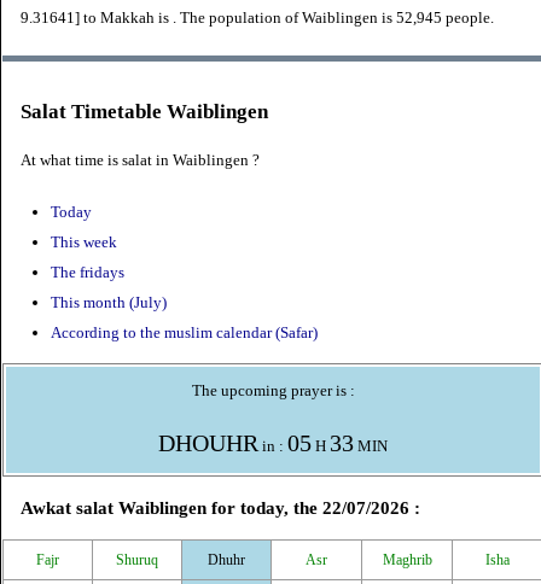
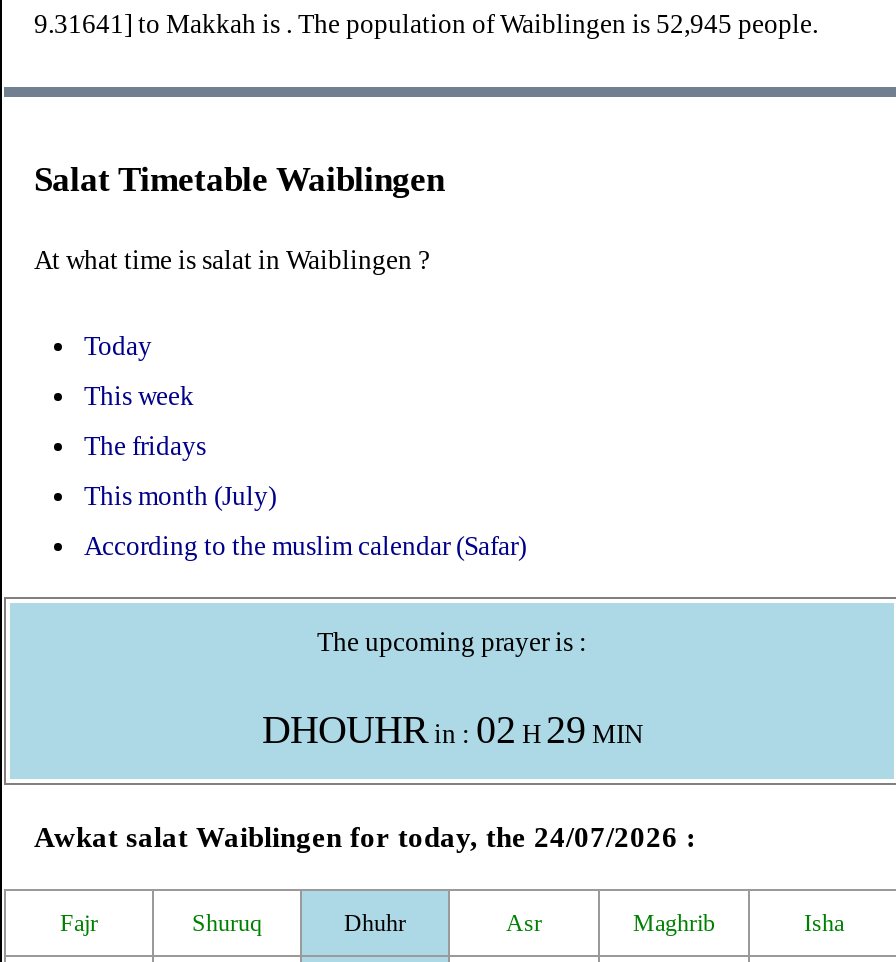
- DHOUHR in : 05 H33 MIN
+ DHOUHR in : 02 H29 MIN

- Awkat salat Waiblingen for today, the 22/07/2026 :
+ Awkat salat Waiblingen for today, the 24/07/2026 :
